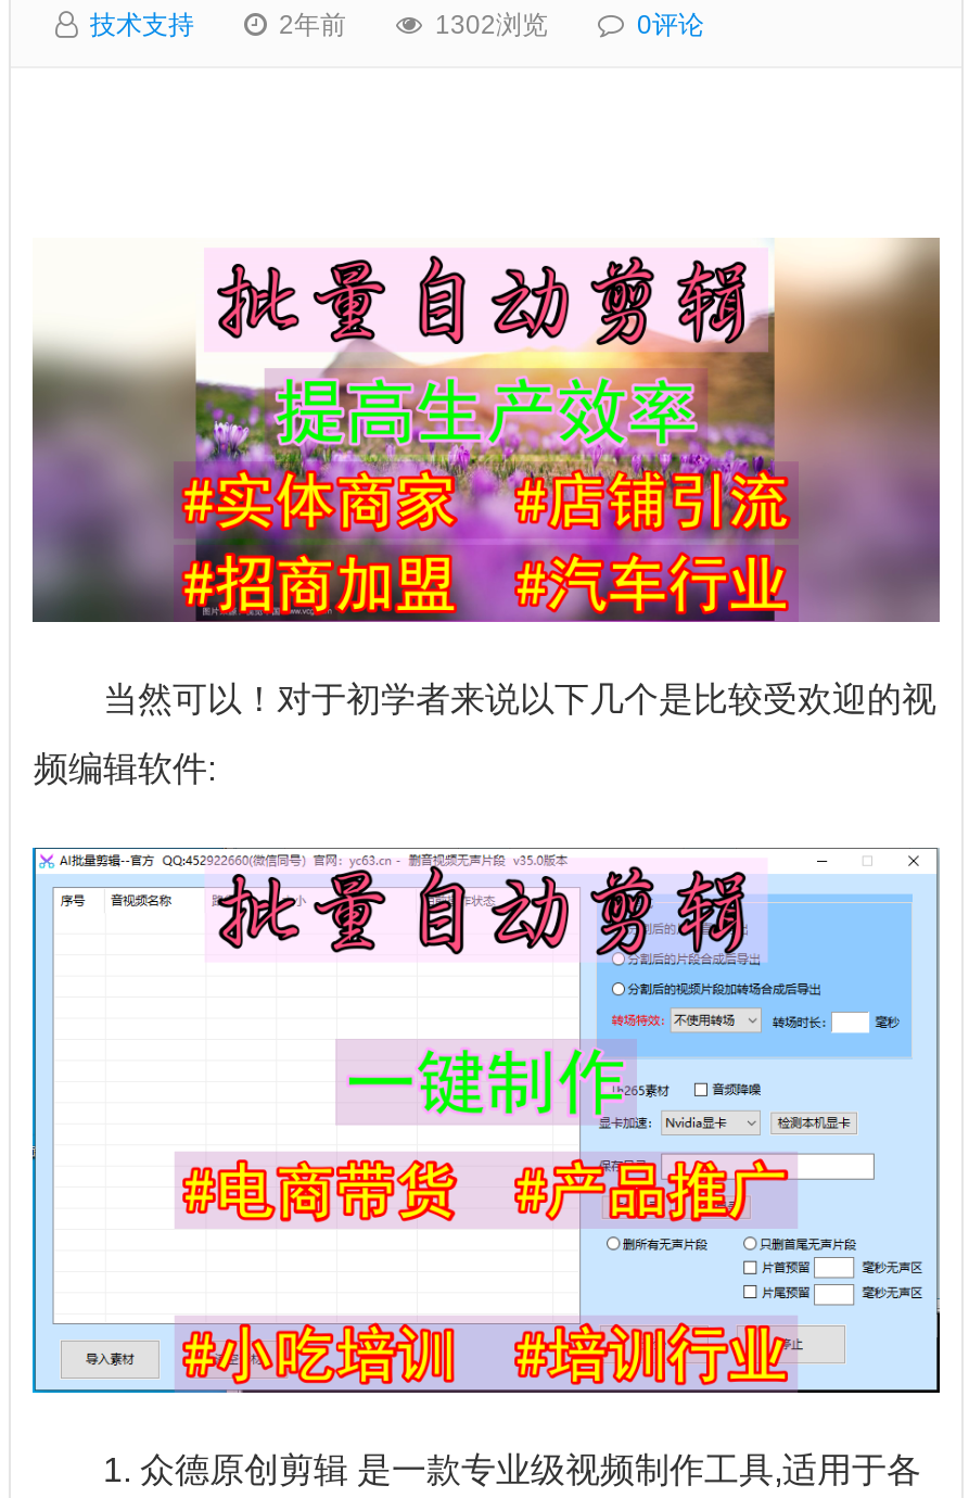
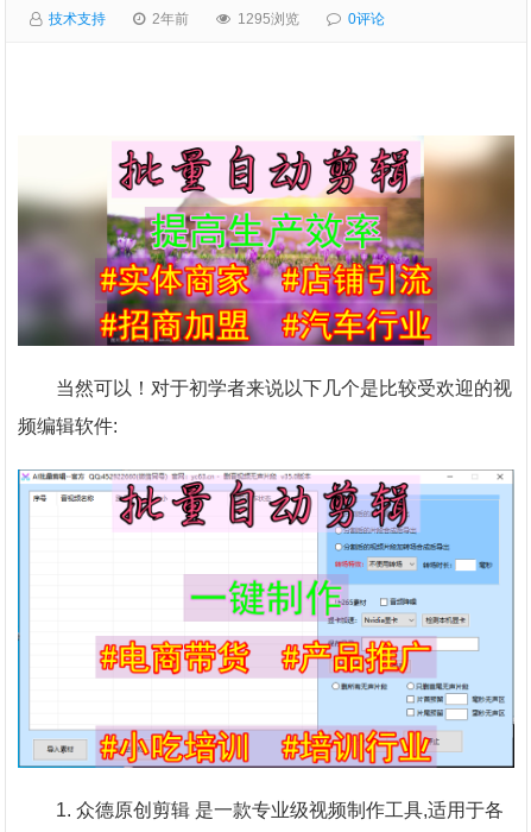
- 1302浏览
+ 1295浏览
